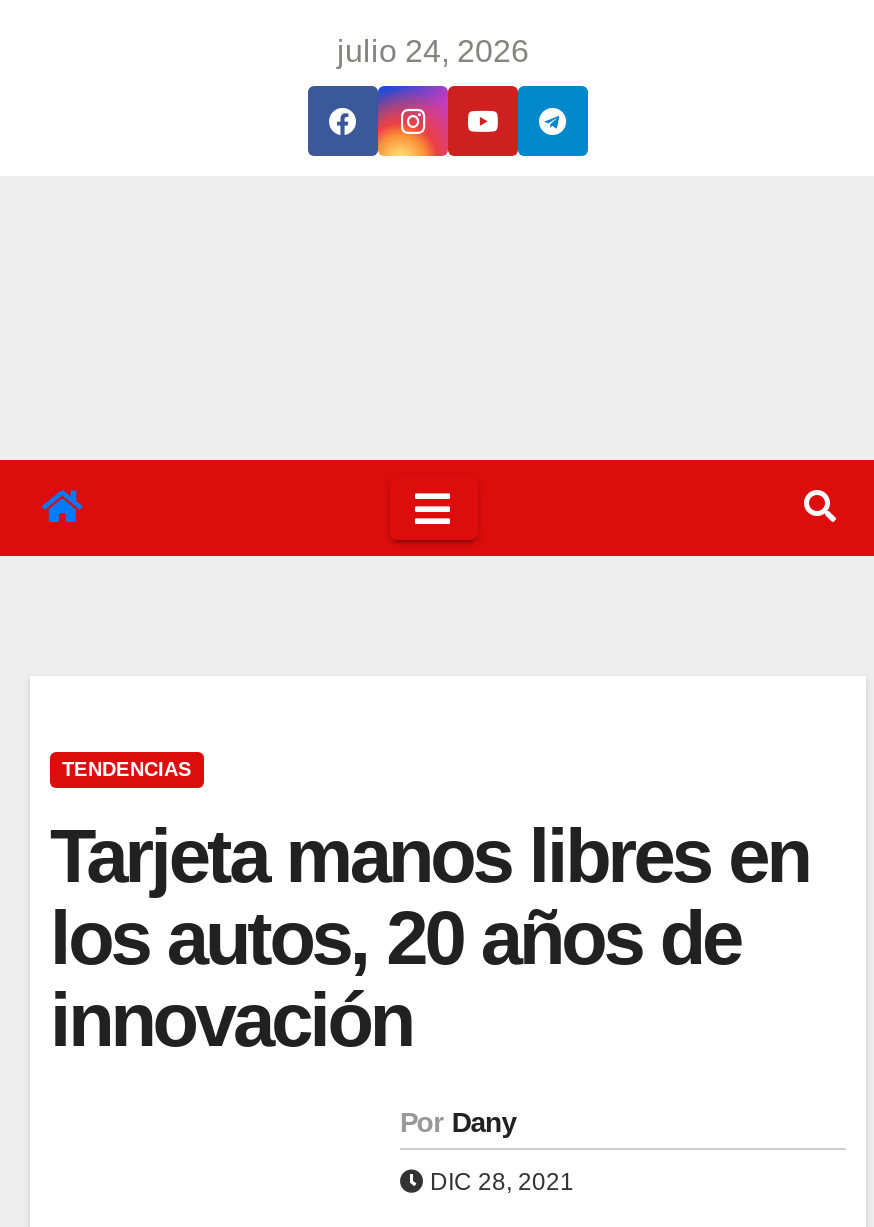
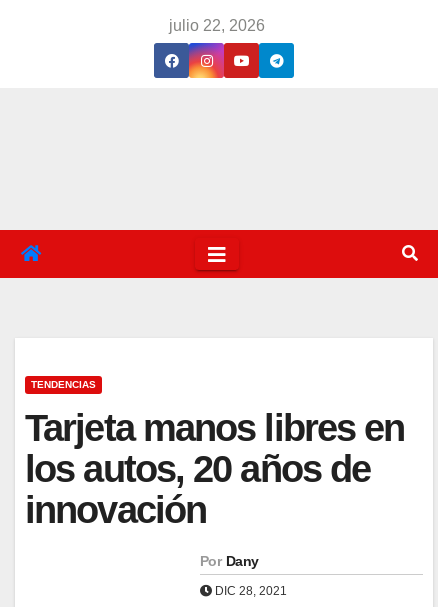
- julio 24, 2026
+ julio 22, 2026
